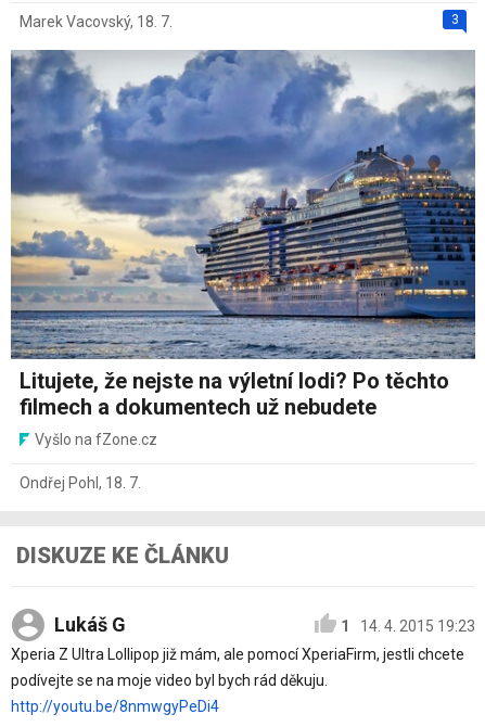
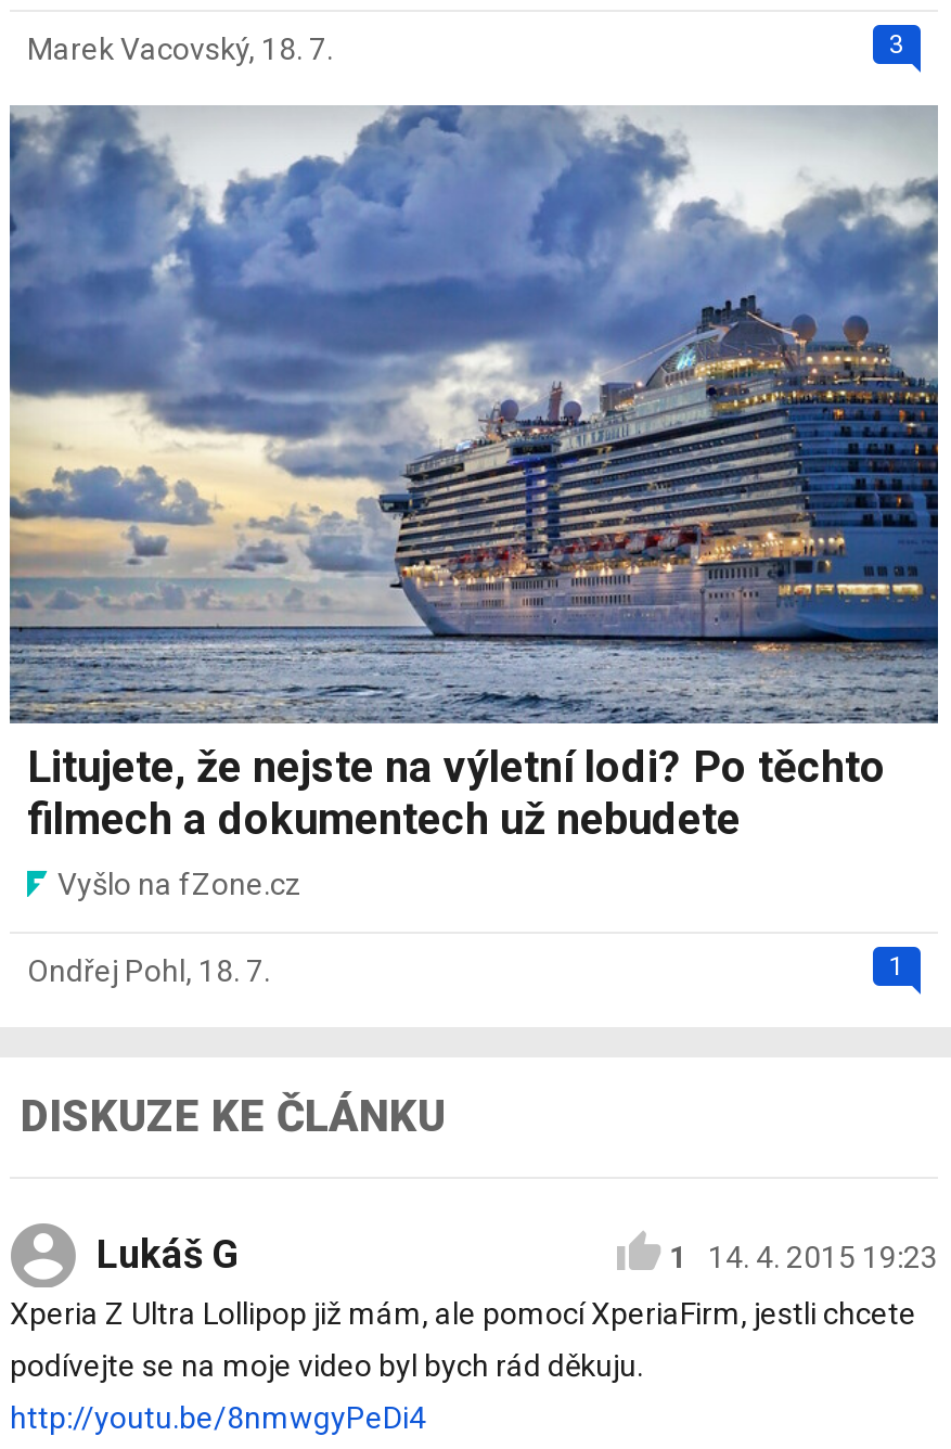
+ 1
